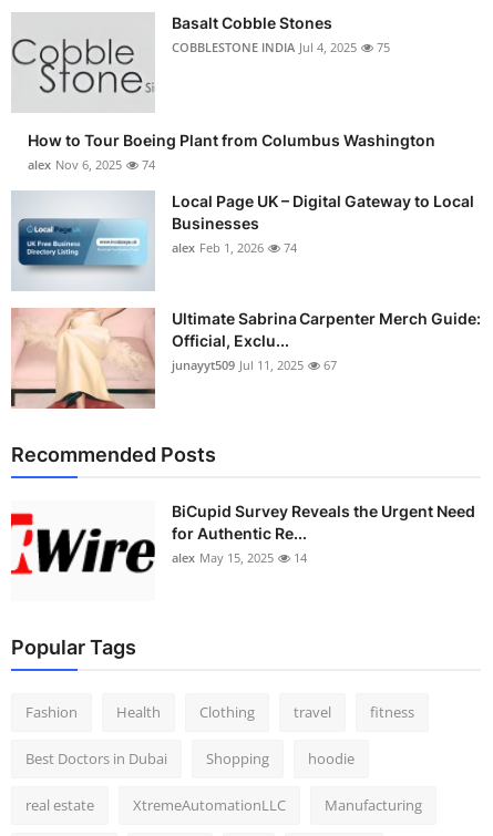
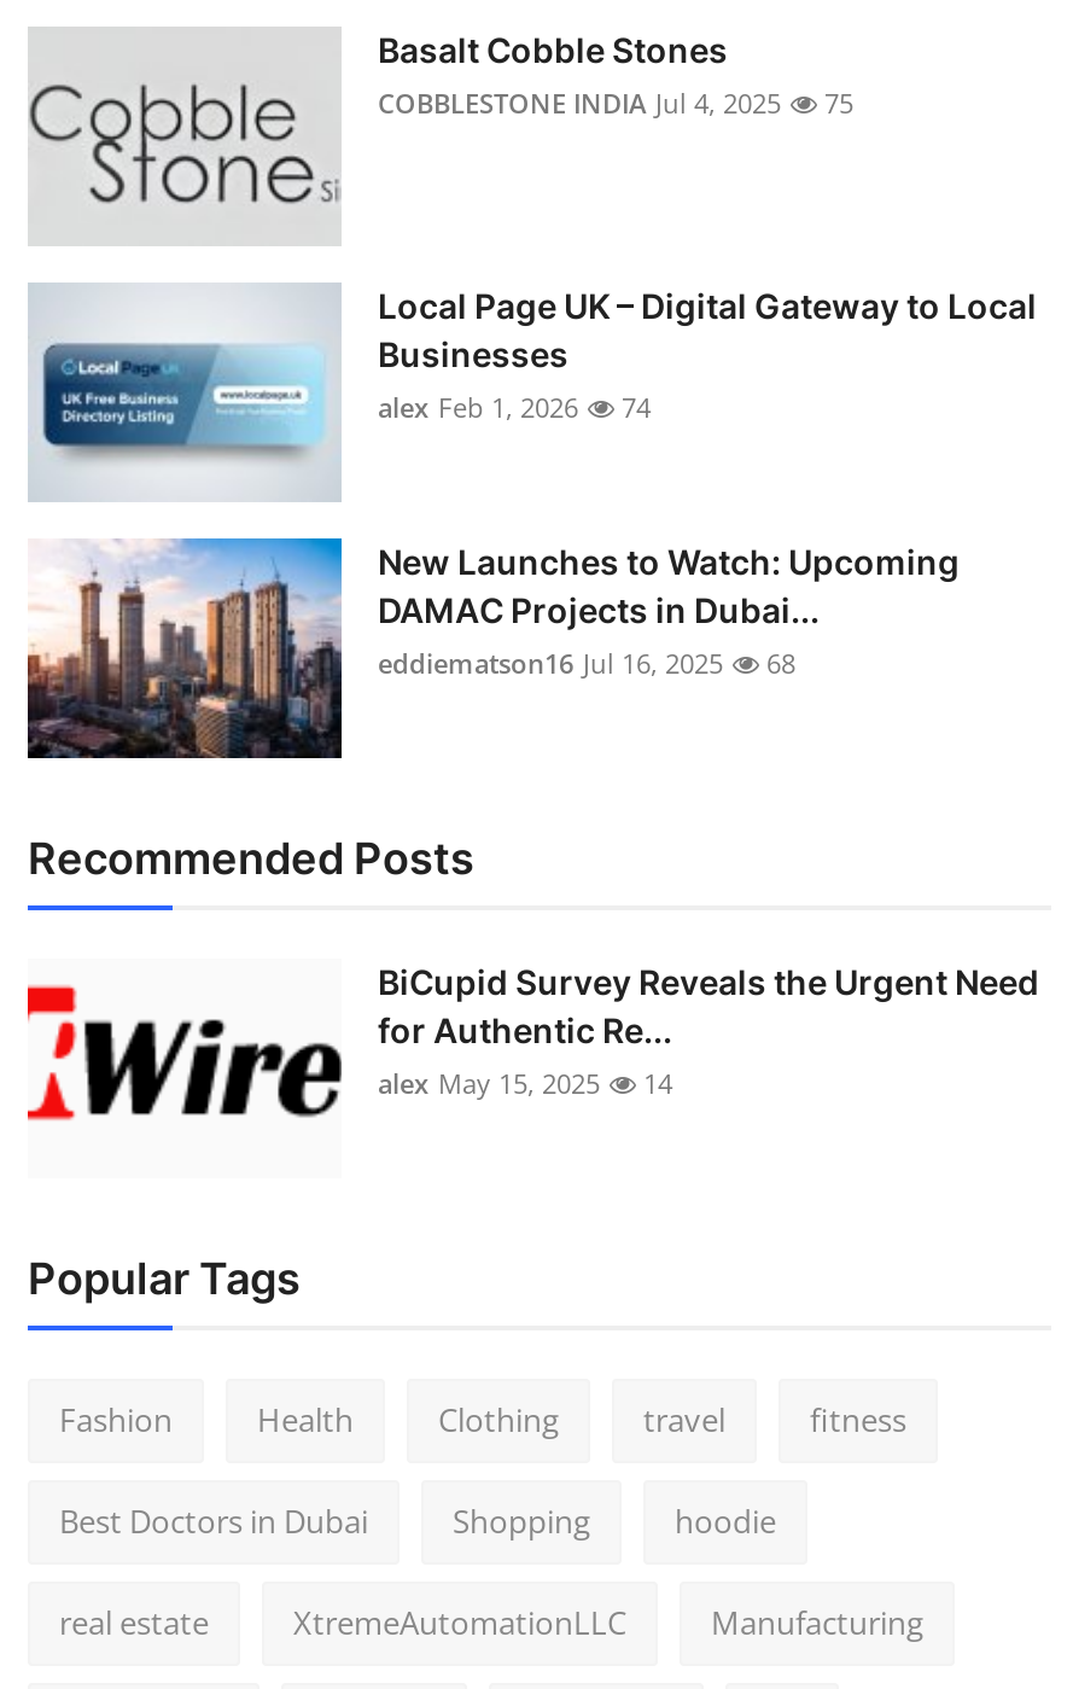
- How to Tour Boeing Plant from Columbus Washington
- alex Nov 6, 2025
- 74

- [image]
- Ultimate Sabrina Carpenter Merch Guide:
- Official, Exclu...
- junayyt509 Jul 11, 2025
- 67
+ [image]
+ New Launches to Watch: Upcoming
+ DAMAC Projects in Dubai...
+ eddiematson16 Jul 16, 2025
+ 68
